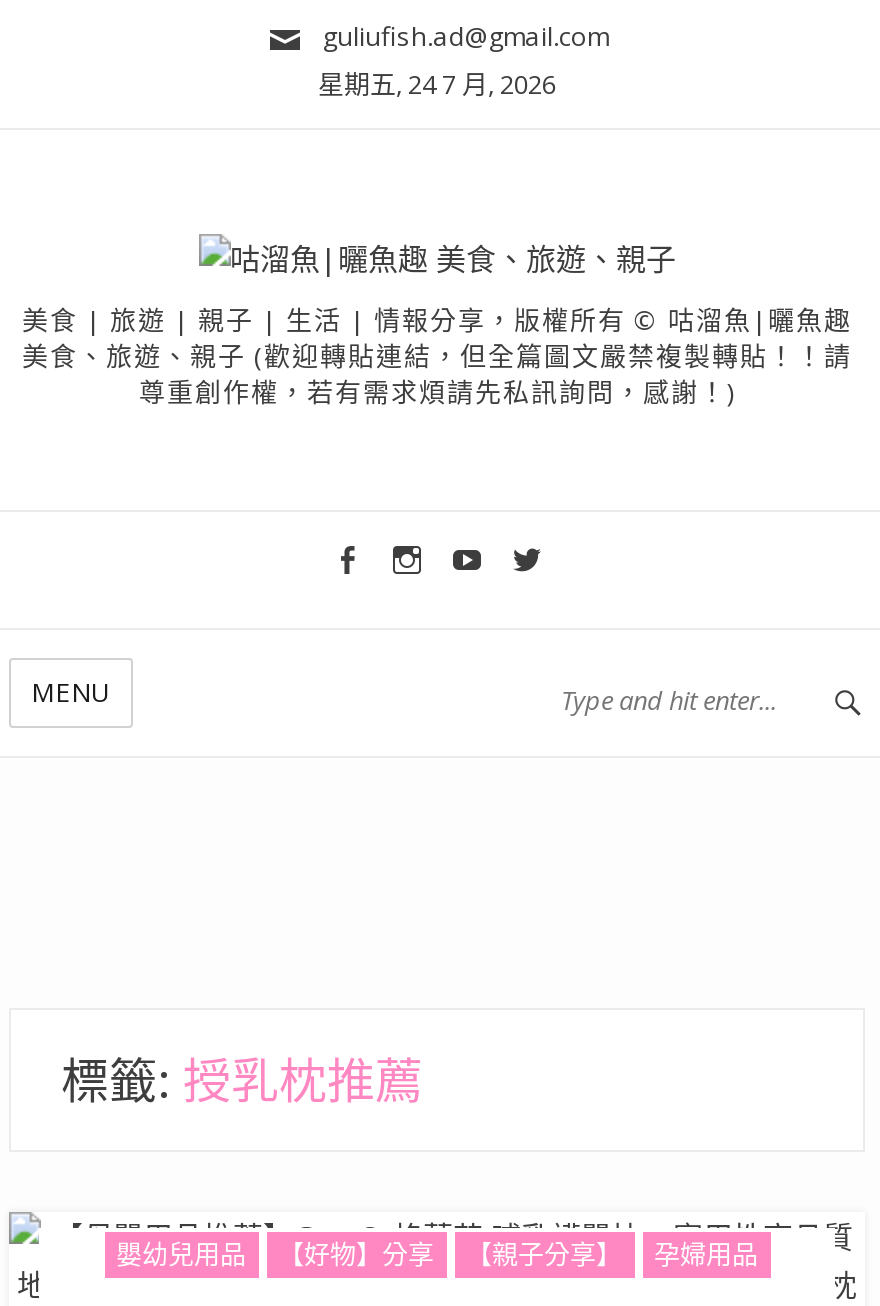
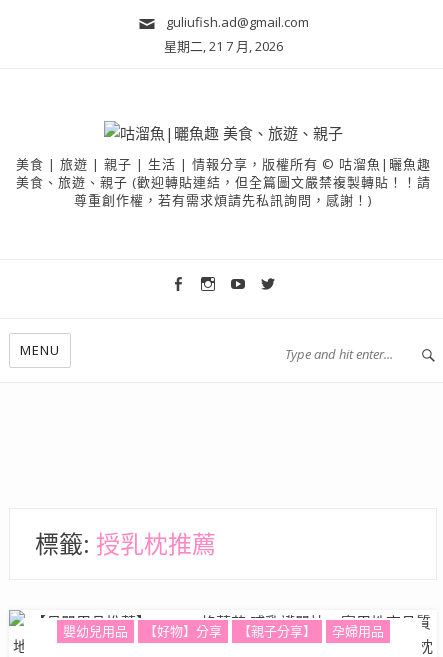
- 星期五, 24 7 月, 2026
+ 星期二, 21 7 月, 2026
